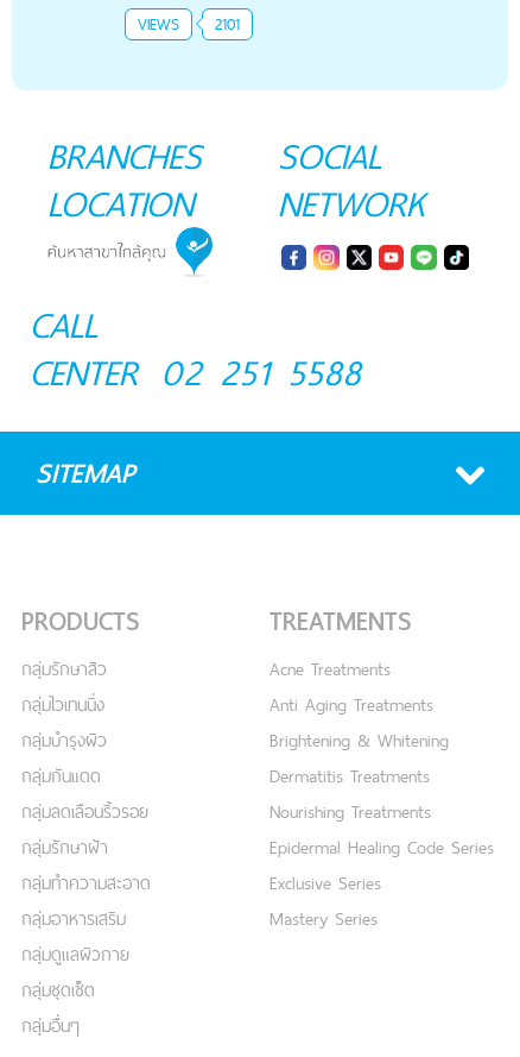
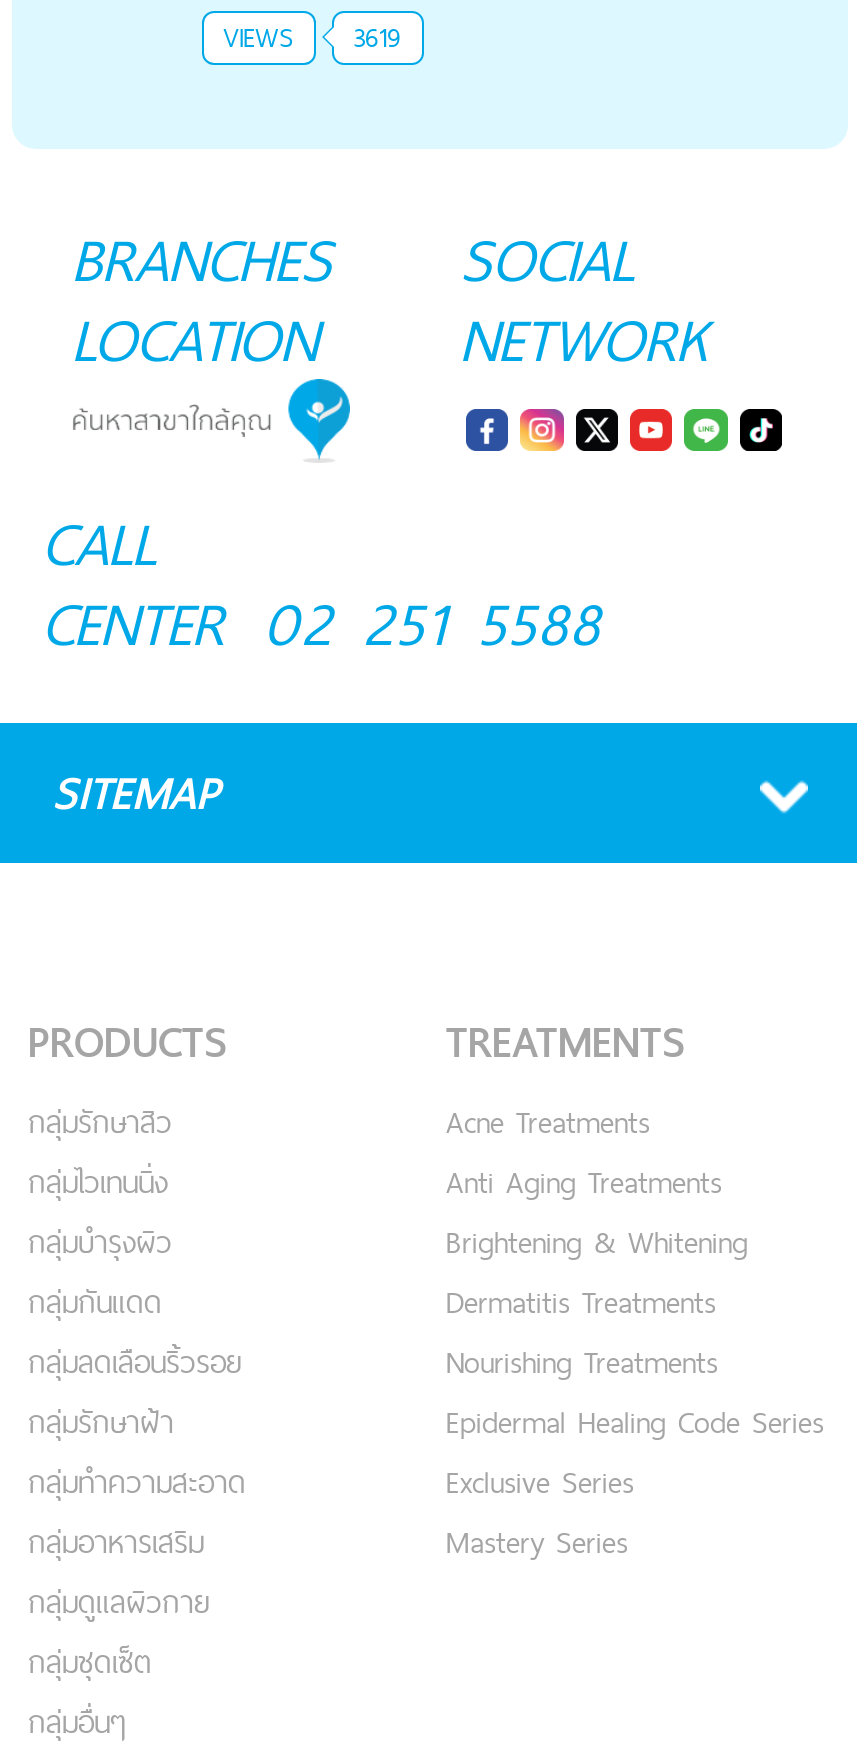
- VIEWS 2101
+ VIEWS 3619
